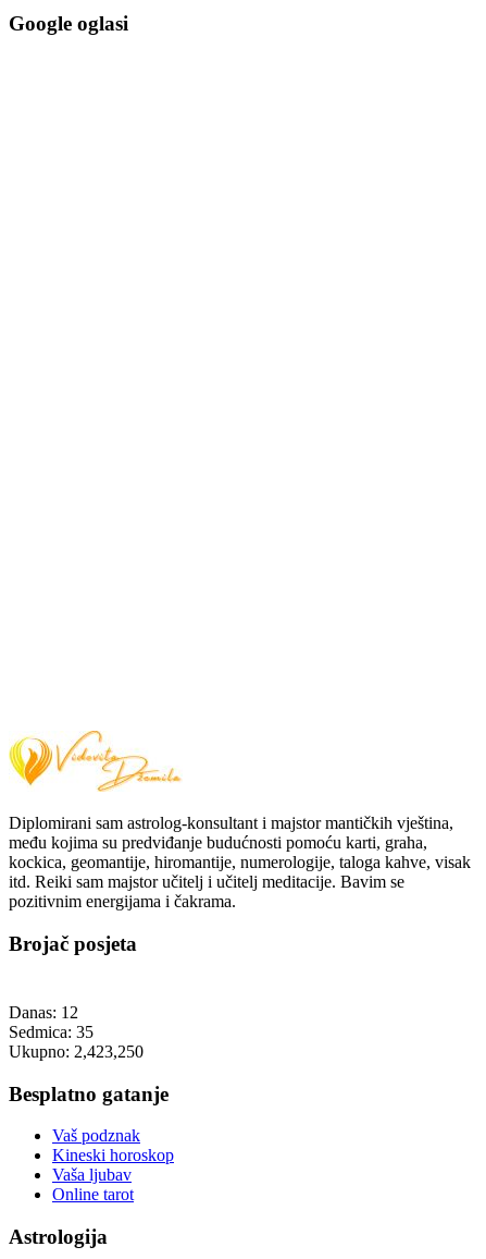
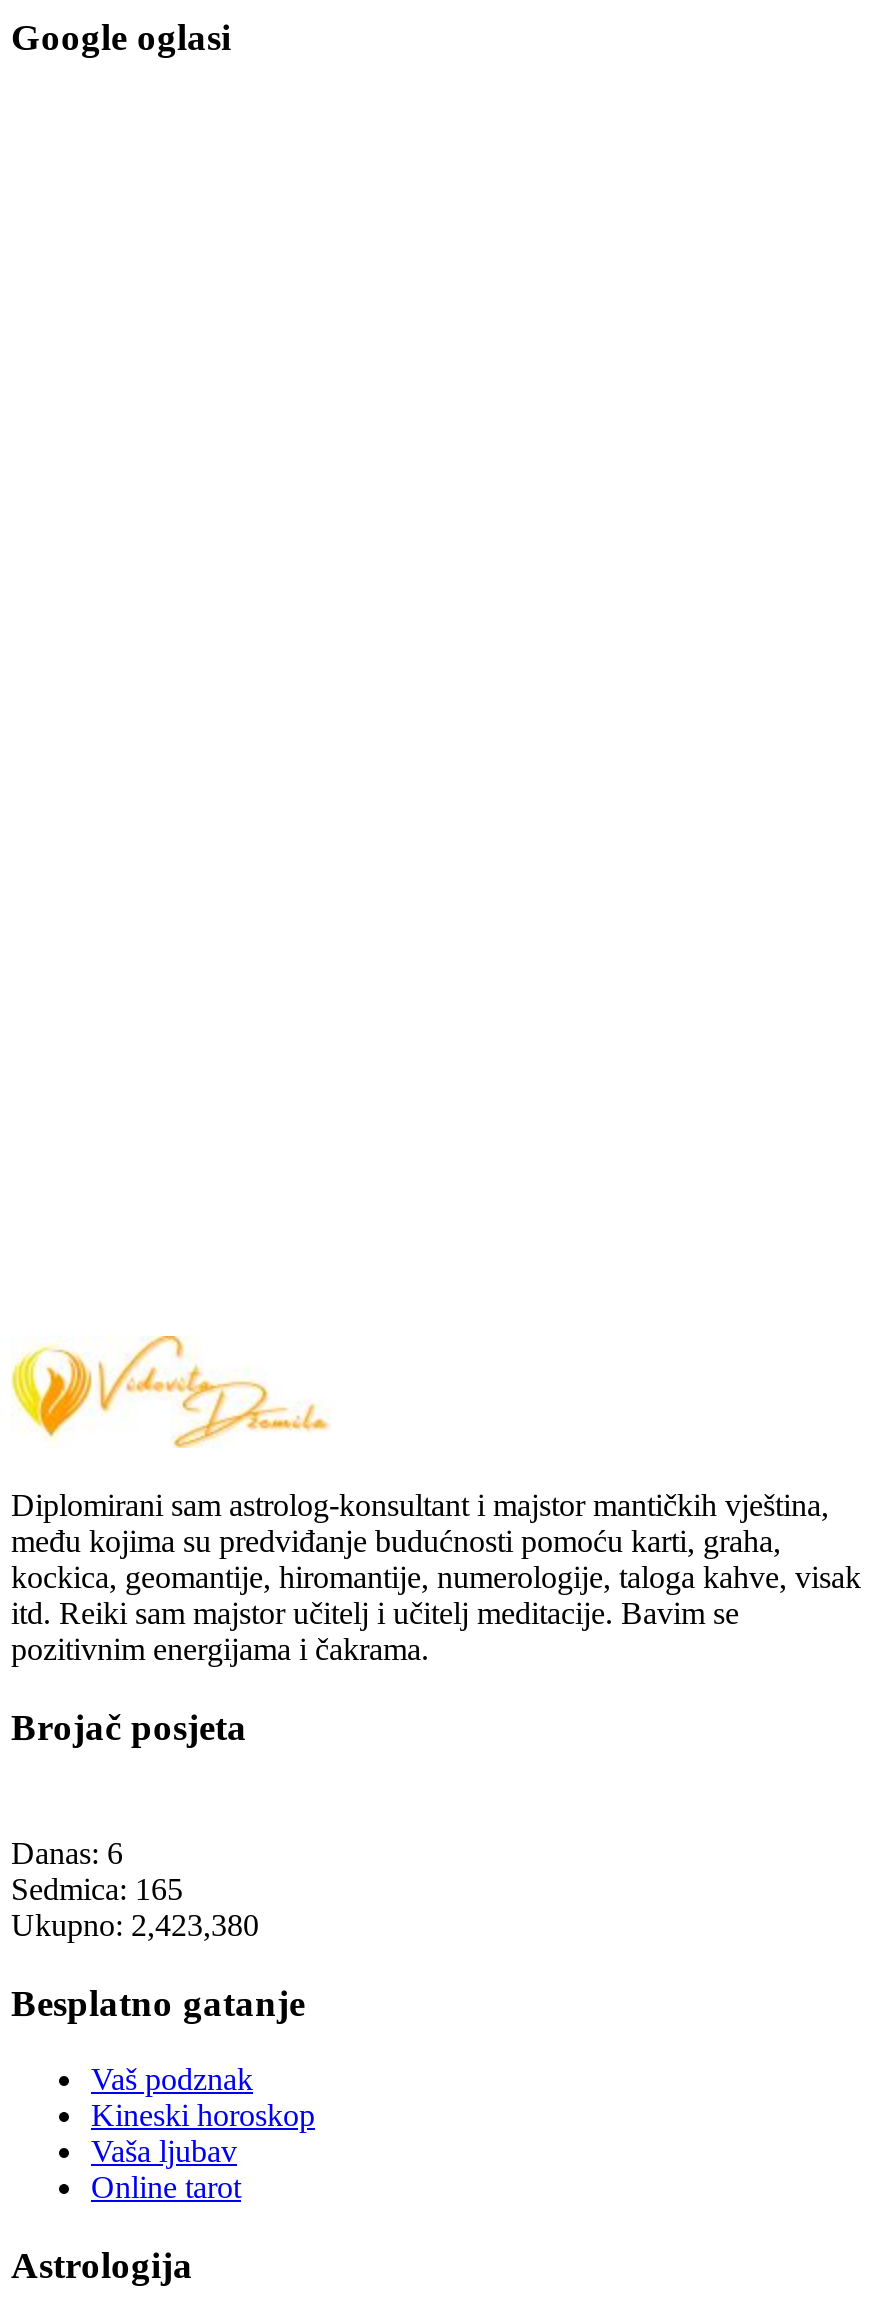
- Danas: 12
+ Danas: 6

- Sedmica: 35
+ Sedmica: 165

- Ukupno: 2,423,250
+ Ukupno: 2,423,380
